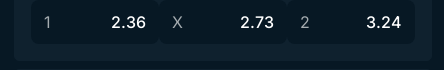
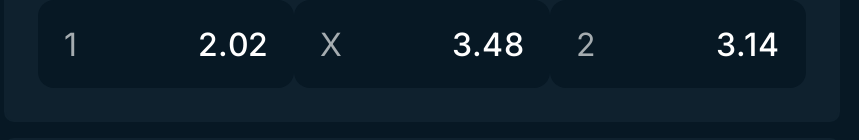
- 2.36 X
+ 2.02 X

- 2.73 2
+ 3.48 2

- 3.24
+ 3.14
